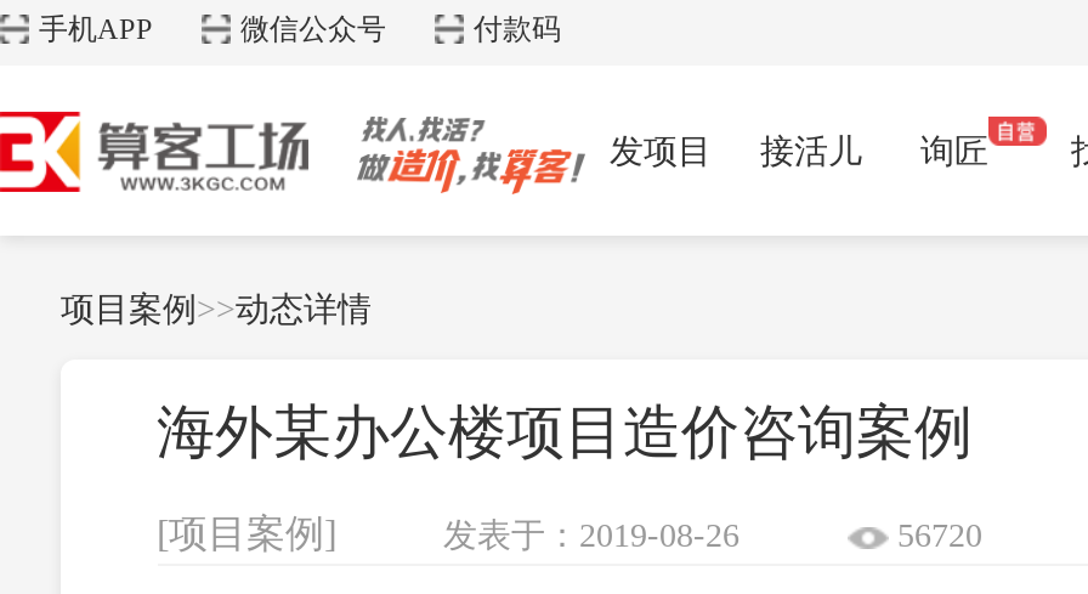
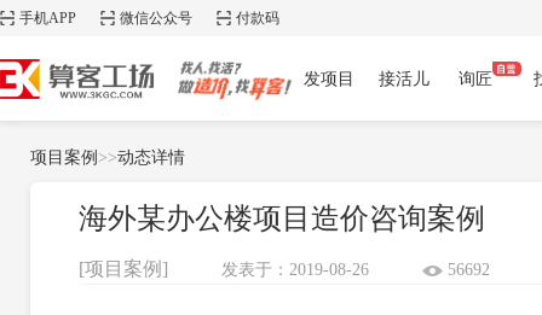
- 56720
+ 56692
